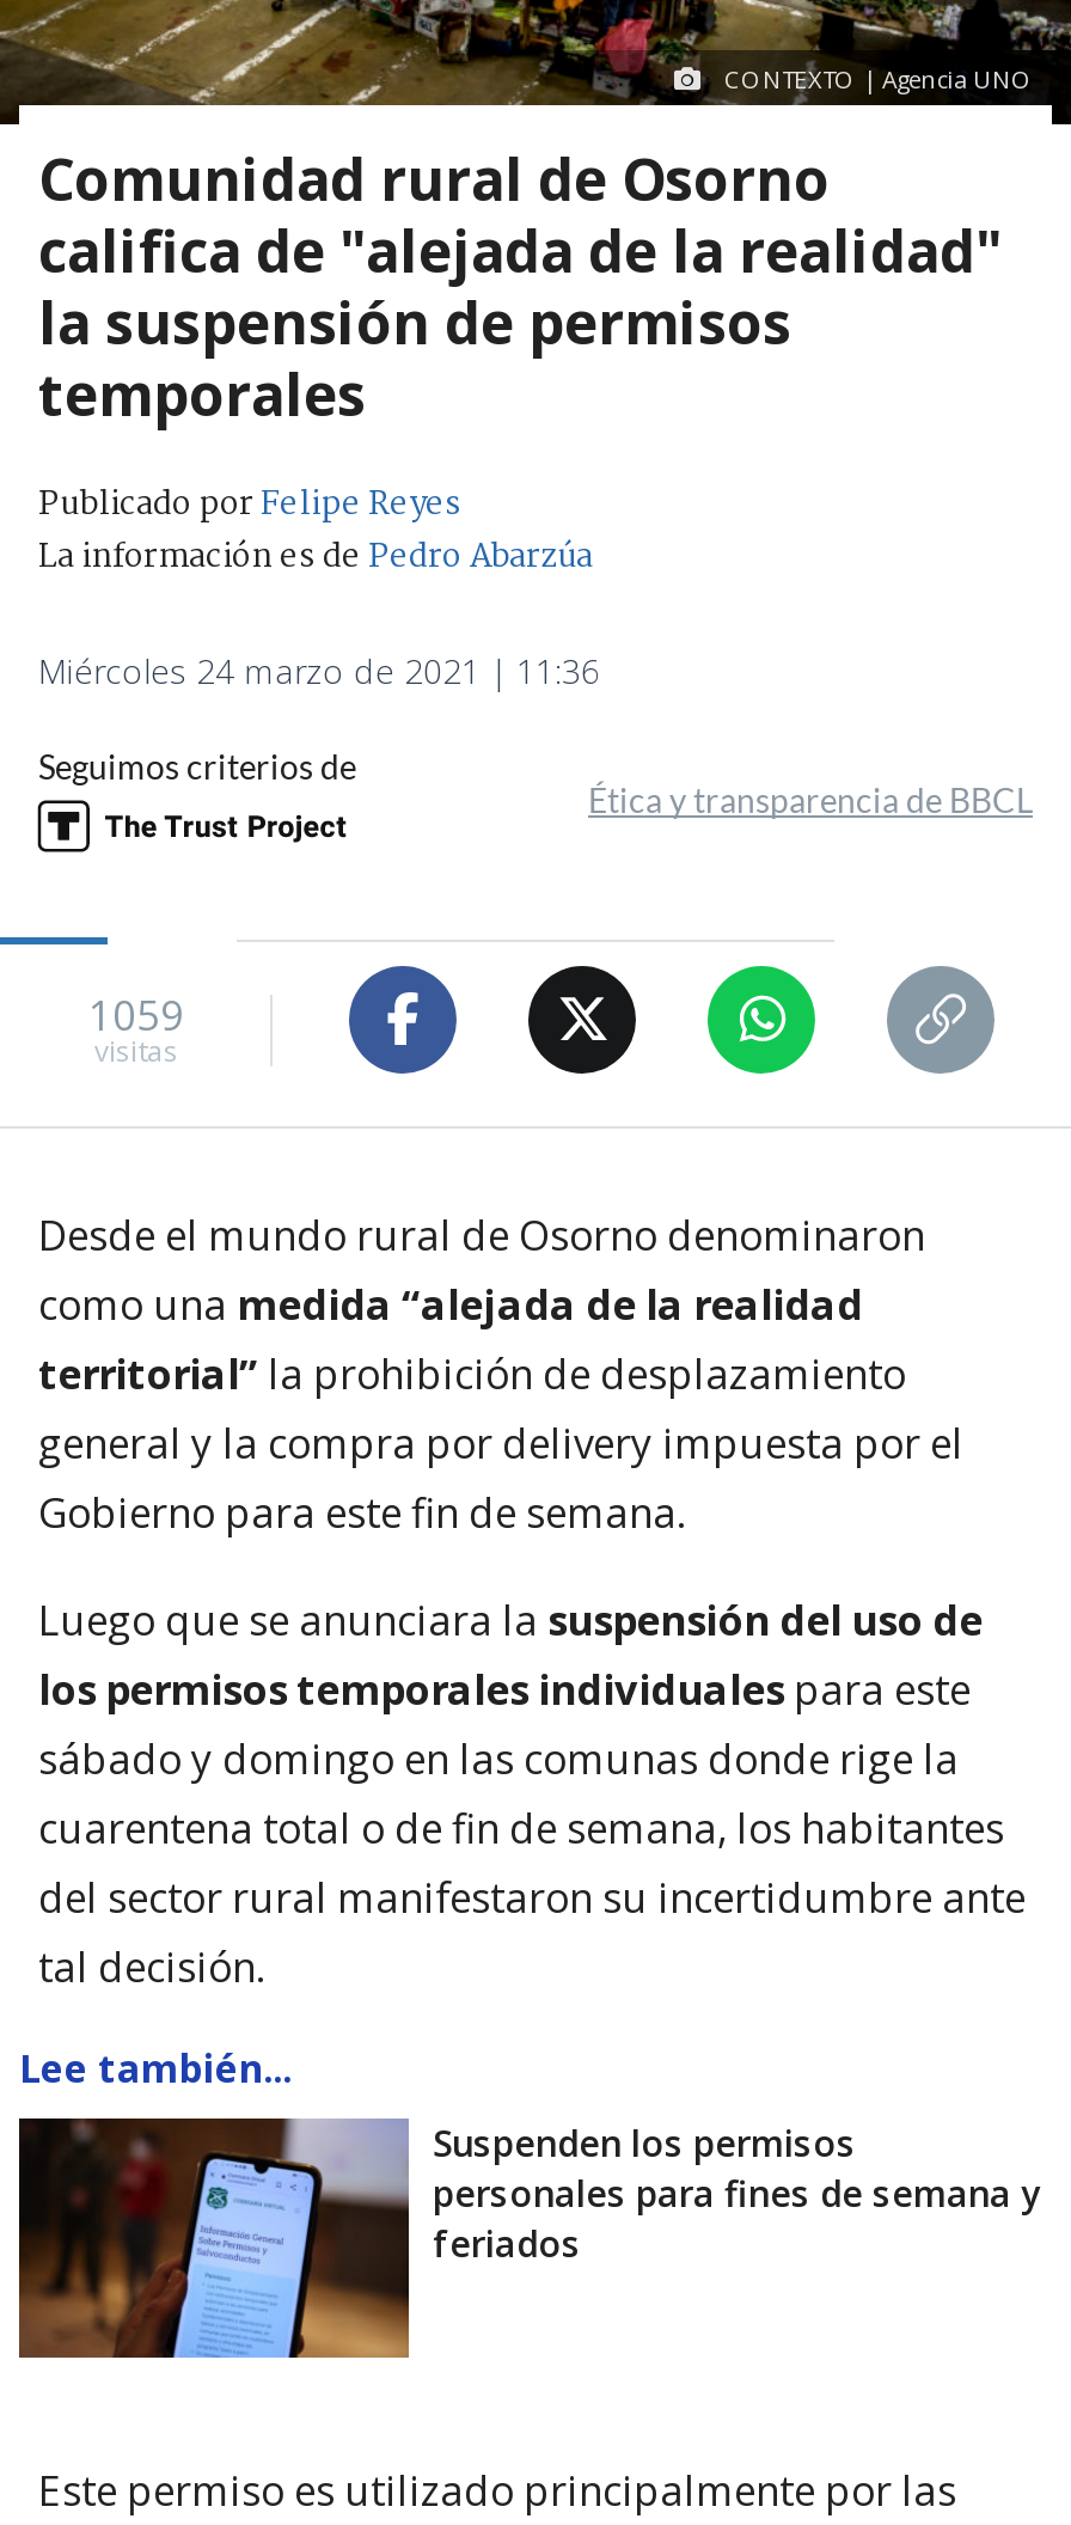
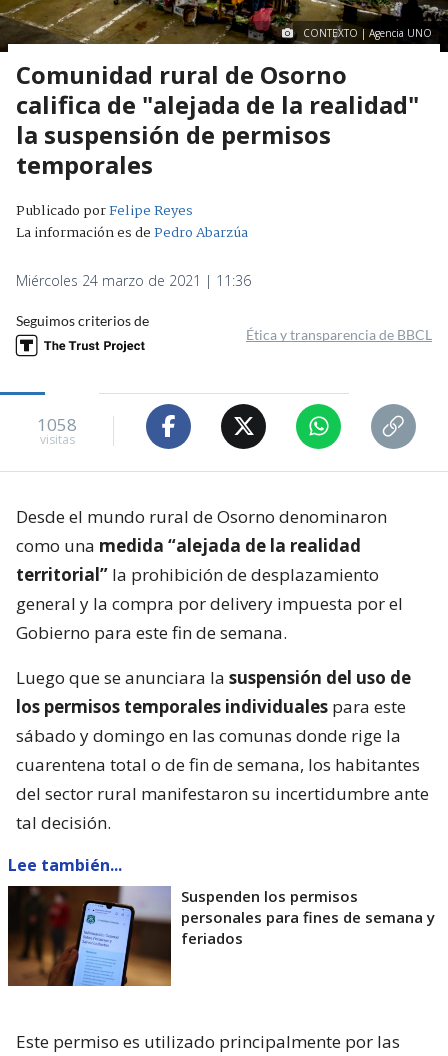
- 1059
+ 1058
